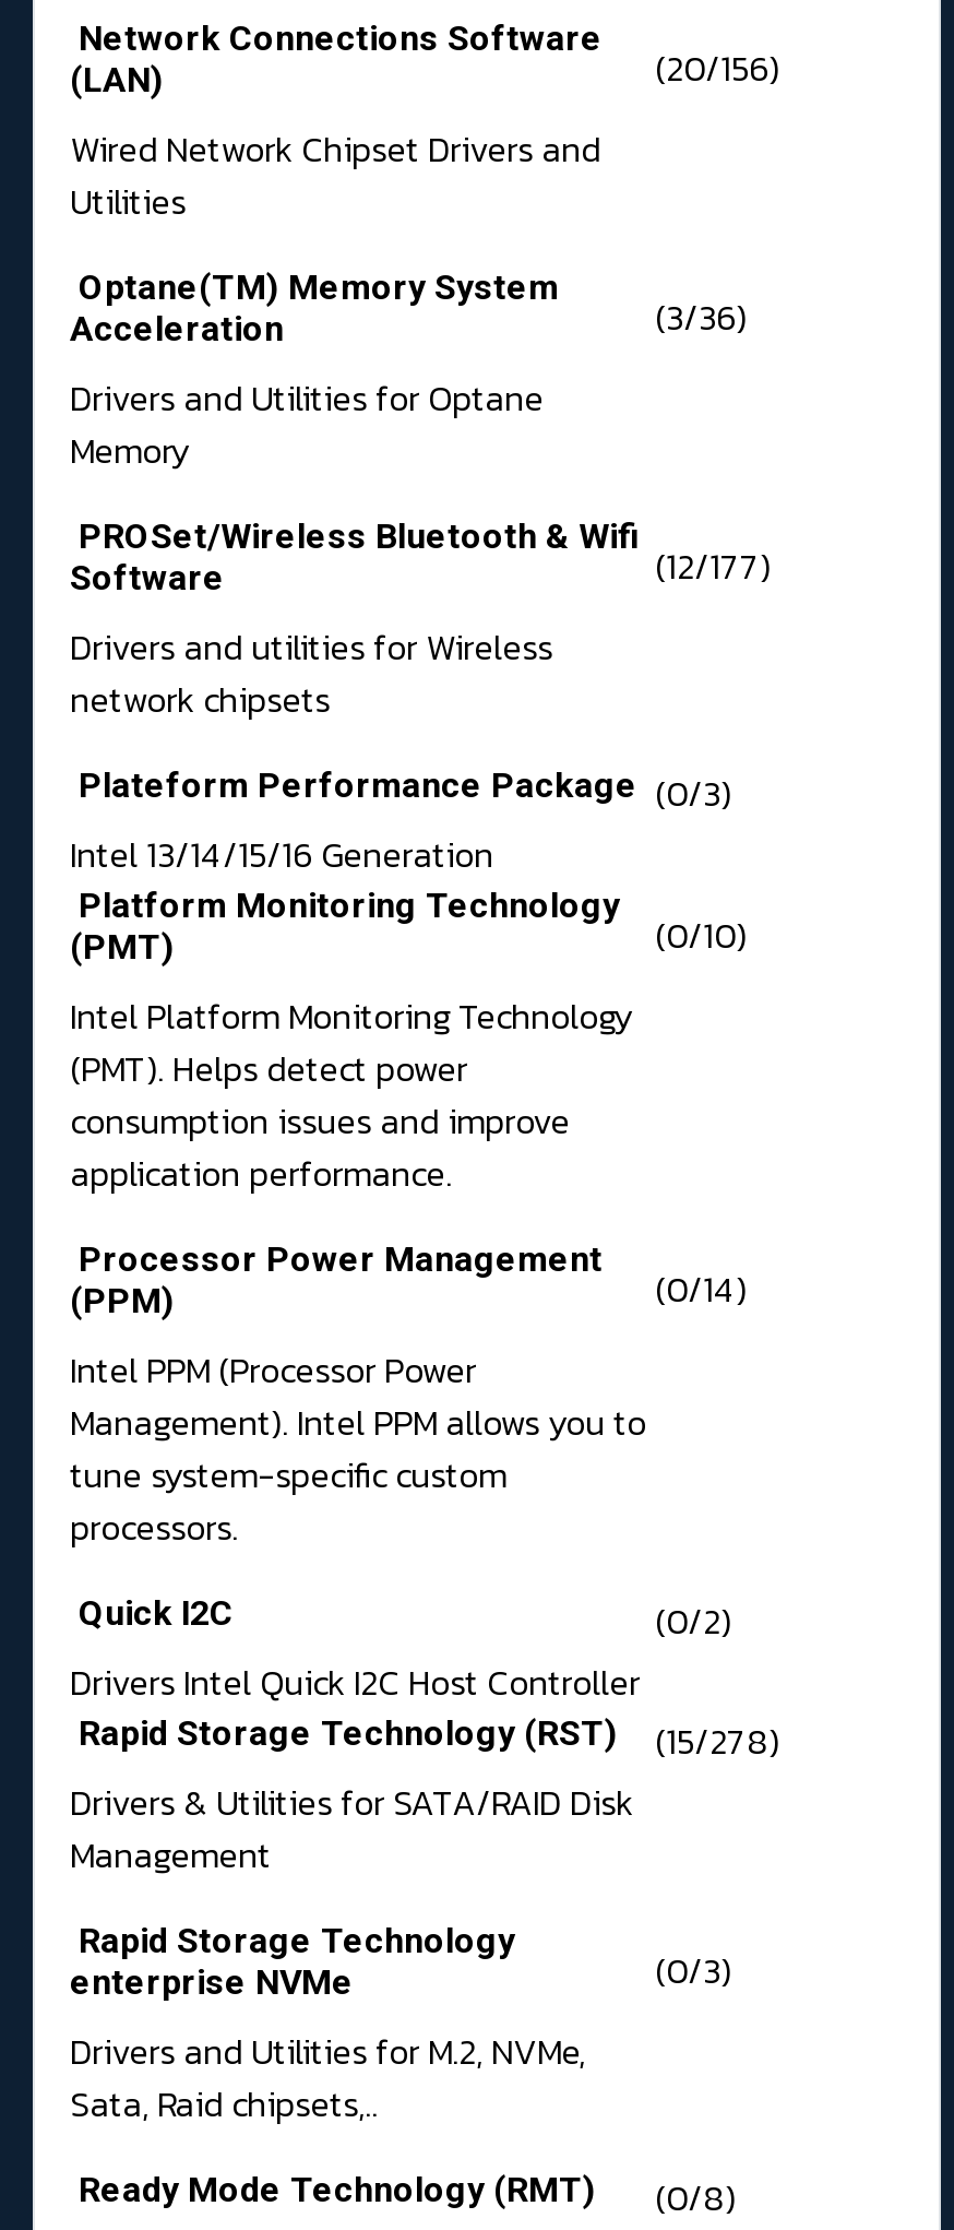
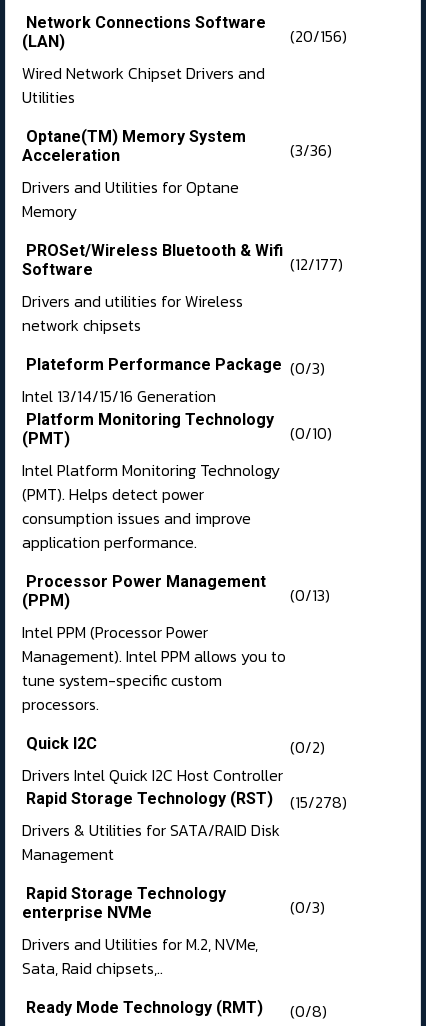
- (0/14)
+ (0/13)
